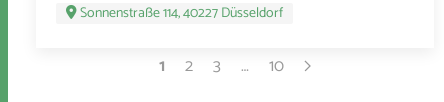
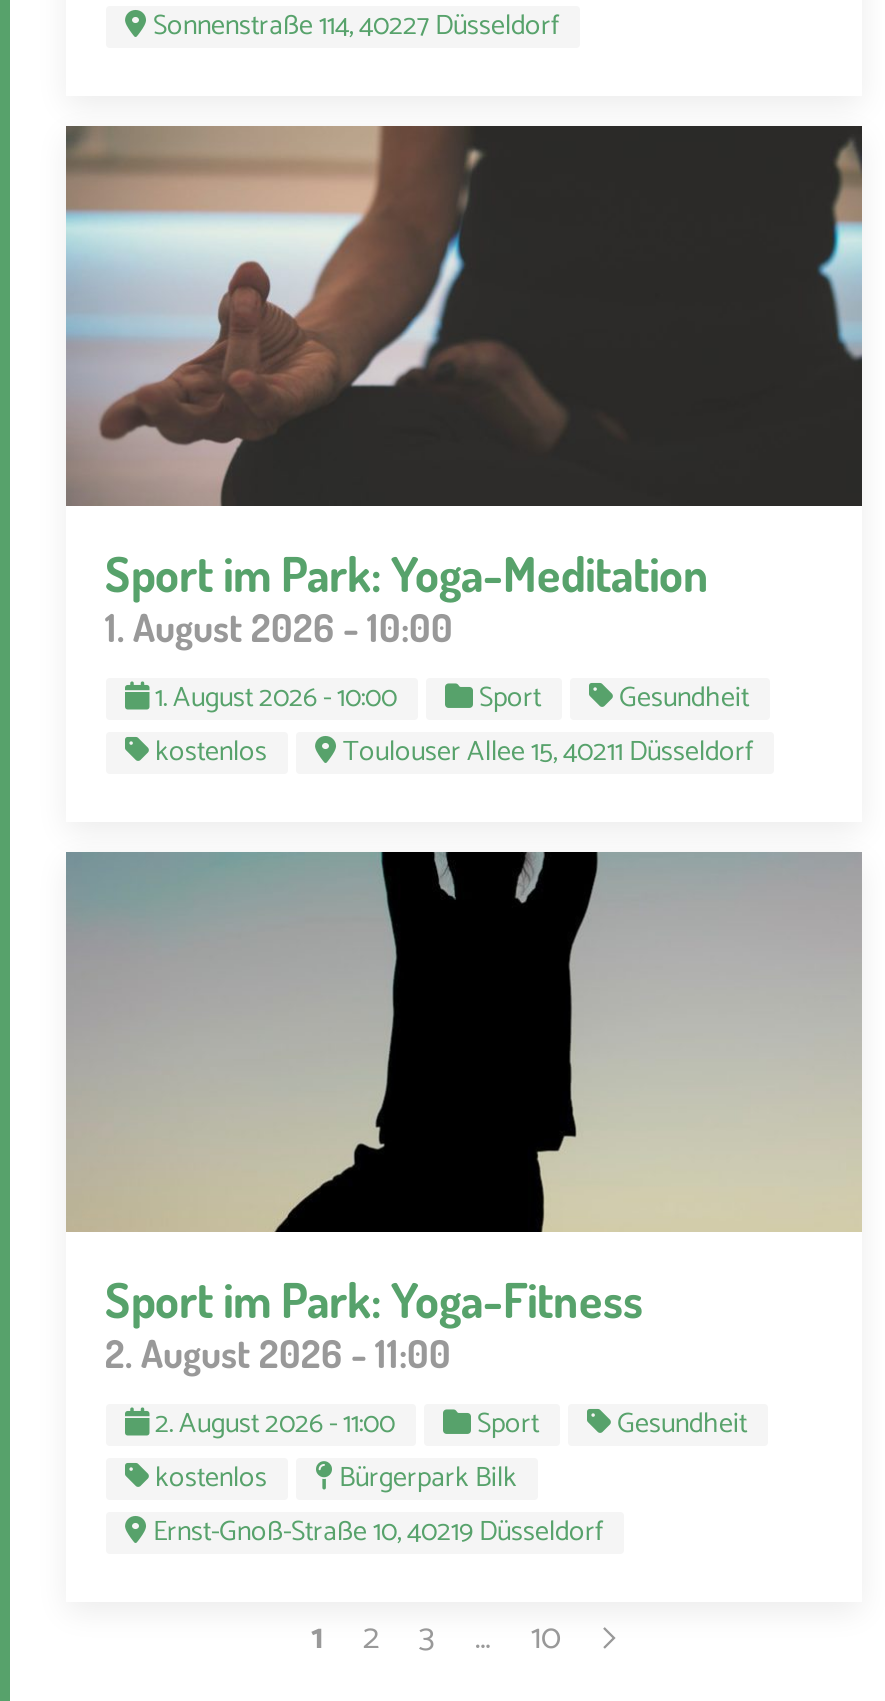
+ [image]
+ Sport im Park: Yoga-Meditation
+ 1. August 2026 - 10:00
+ 1. August 2026 - 10:00
+ Sport
+ Gesundheit
+ kostenlos
+ Toulouser Allee 15, 40211 Düsseldorf

+ [image]
+ Sport im Park: Yoga-Fitness
+ 2. August 2026 - 11:00
+ 2. August 2026 - 11:00
+ Sport
+ Gesundheit
+ kostenlos
+ Bürgerpark Bilk
+ Ernst-Gnoß-Straße 10, 40219 Düsseldorf
